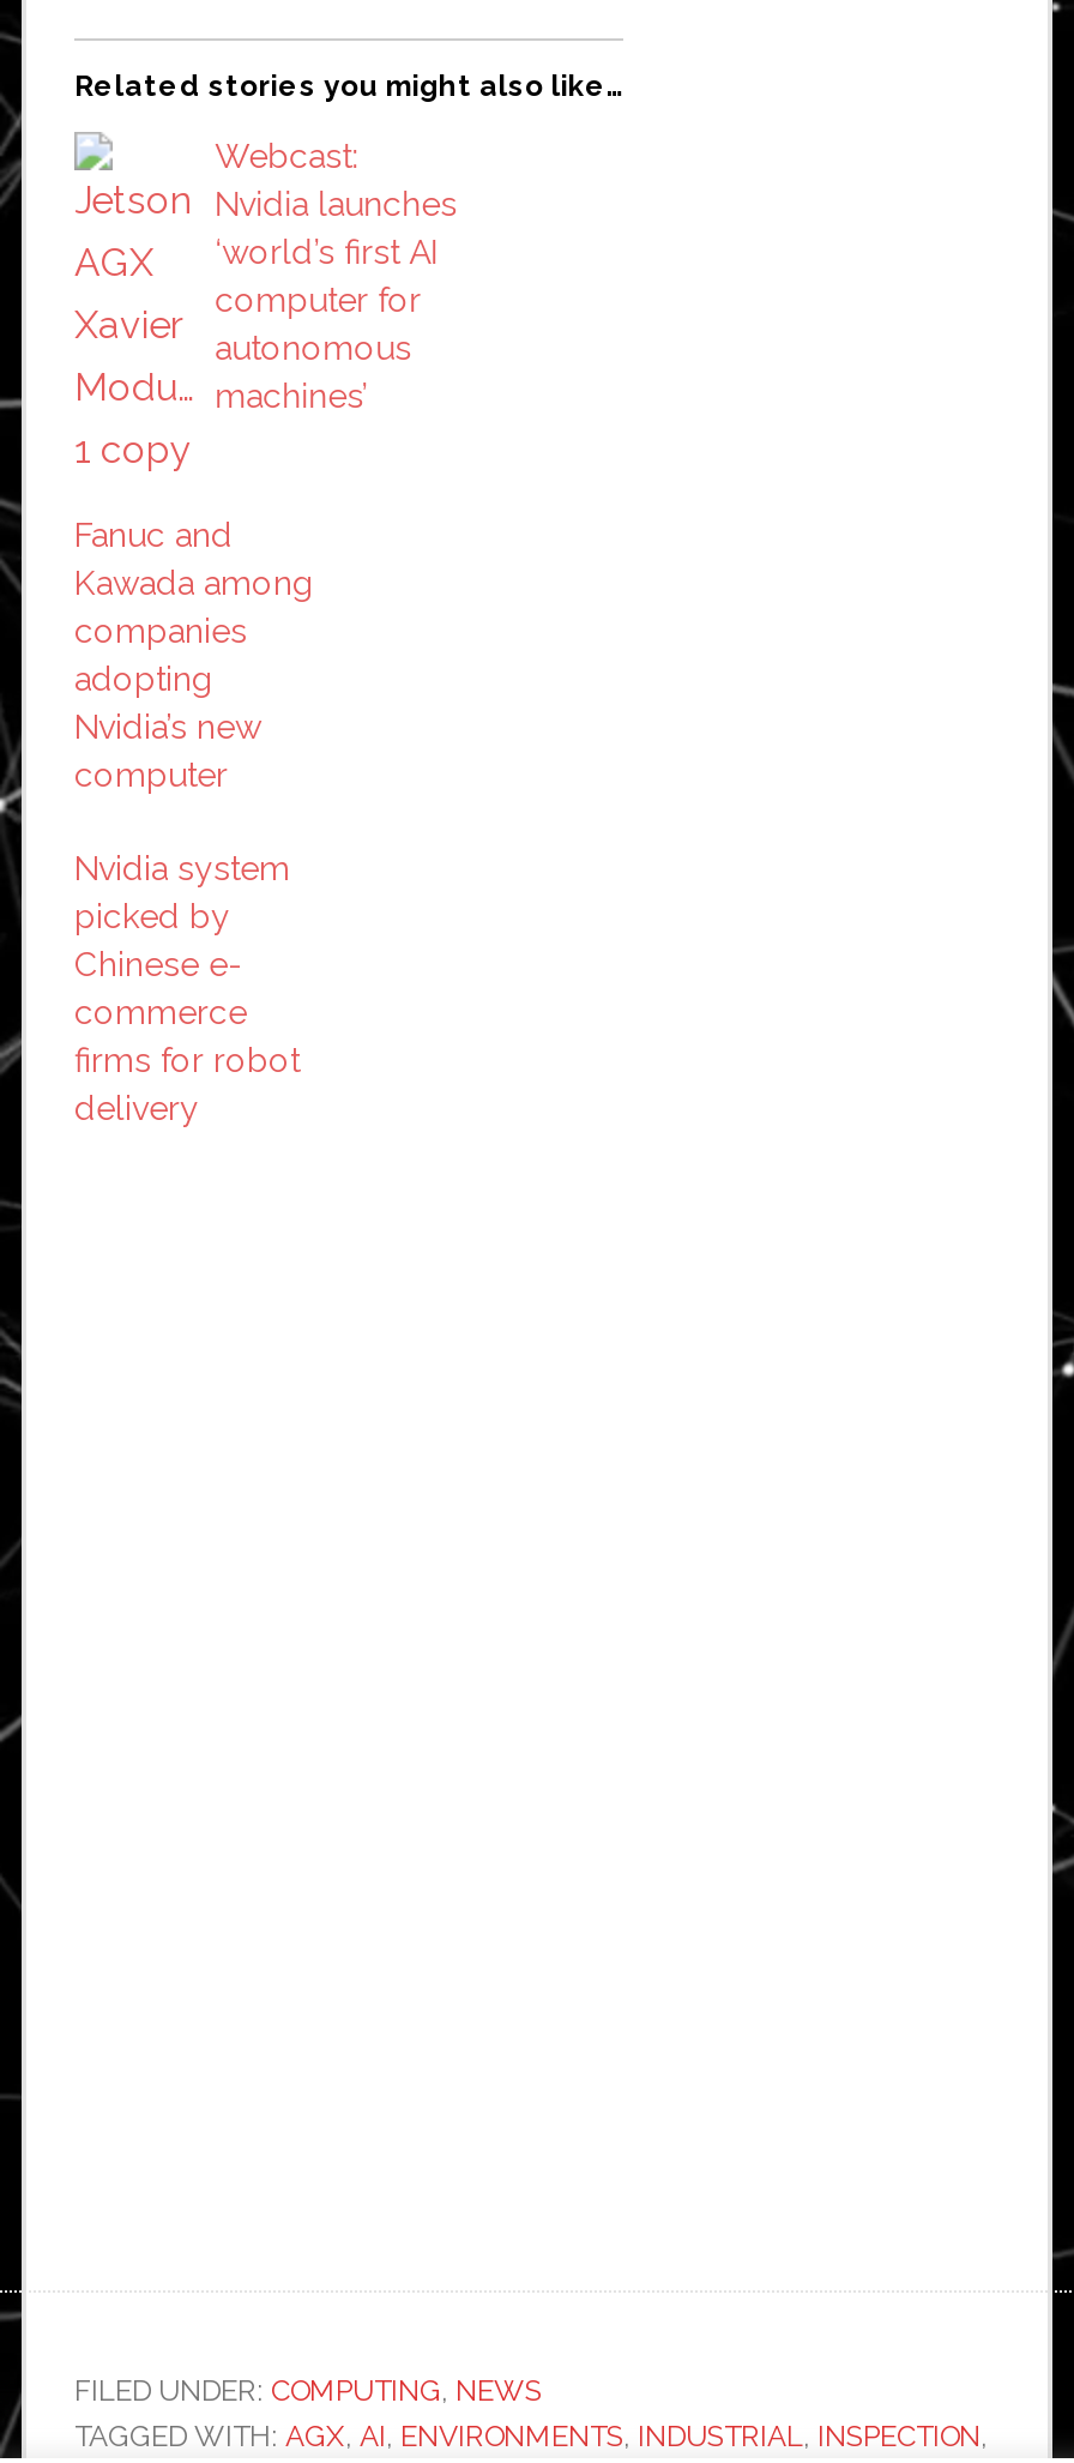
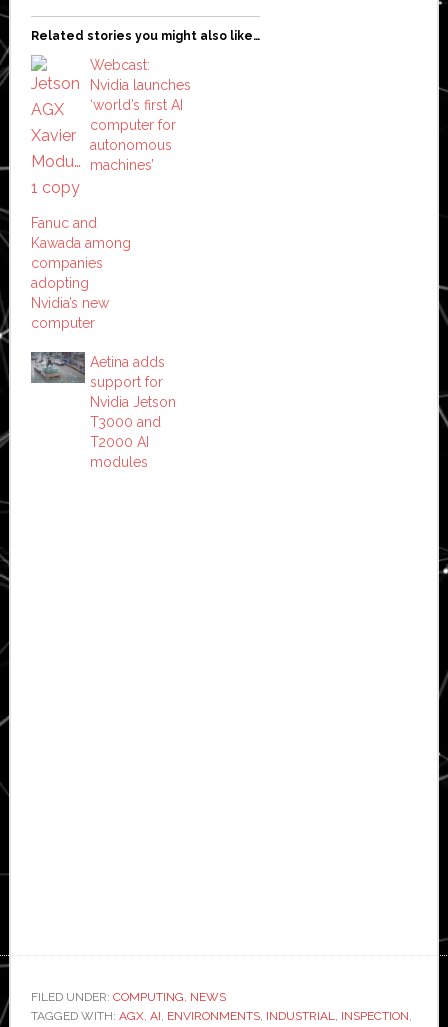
- Nvidia system
- picked by
- Chinese e-
- commerce
- firms for robot
- delivery
+ Aetina adds
+ support for
+ Nvidia Jetson
+ T3000 and
+ T2000 AI
+ modules
